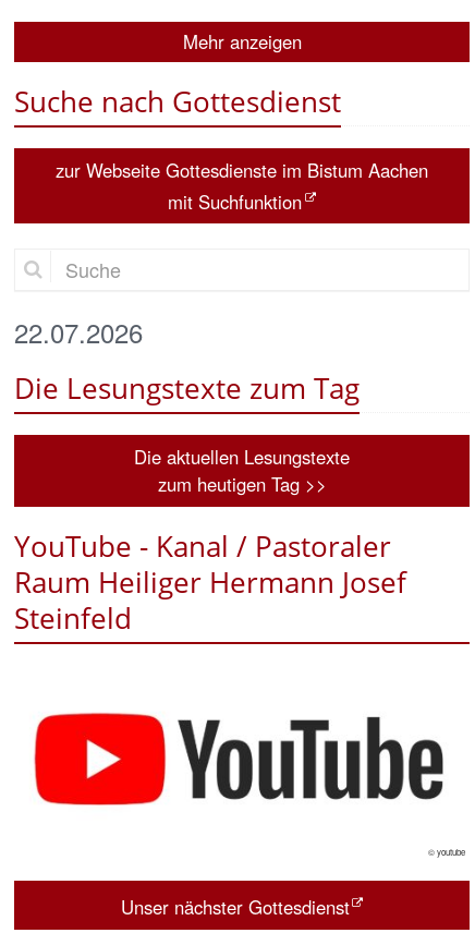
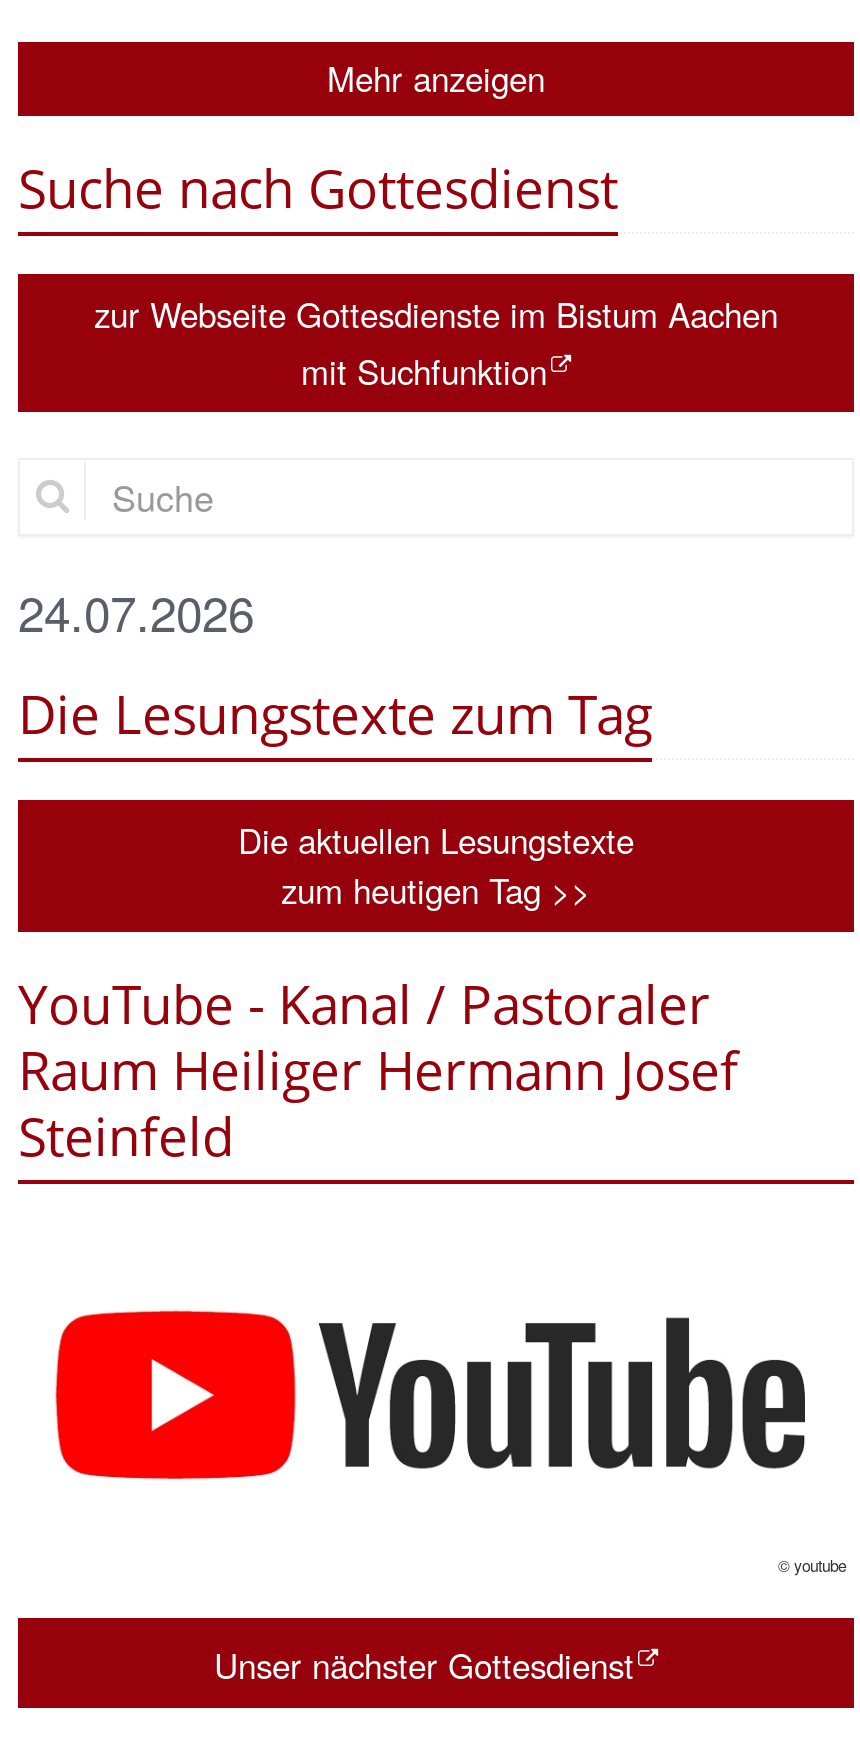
- 22.07.2026
+ 24.07.2026
